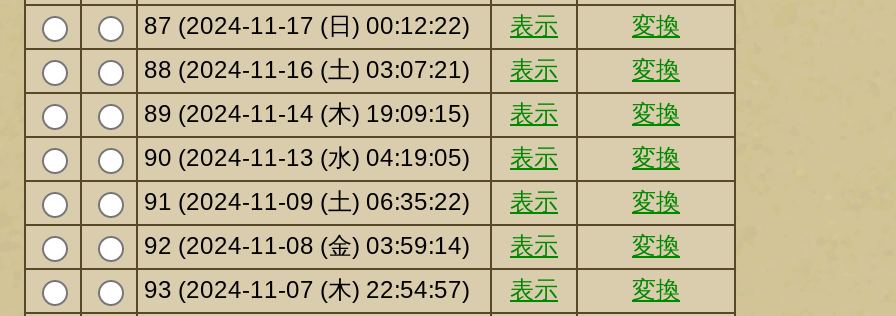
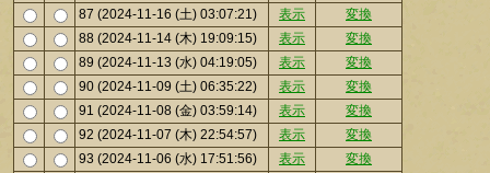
- 87 (2024-11-17 (日) 00:12:22) 表示
+ 87 (2024-11-16 (土) 03:07:21) 表示

- 88 (2024-11-16 (土) 03:07:21) 表示
+ 88 (2024-11-14 (木) 19:09:15) 表示

- 89 (2024-11-14 (木) 19:09:15) 表示
+ 89 (2024-11-13 (水) 04:19:05) 表示

- 90 (2024-11-13 (水) 04:19:05) 表示
+ 90 (2024-11-09 (土) 06:35:22) 表示

- 91 (2024-11-09 (土) 06:35:22) 表示
+ 91 (2024-11-08 (金) 03:59:14) 表示

- 92 (2024-11-08 (金) 03:59:14) 表示
+ 92 (2024-11-07 (木) 22:54:57) 表示

- 93 (2024-11-07 (木) 22:54:57) 表示
+ 93 (2024-11-06 (水) 17:51:56) 表示
